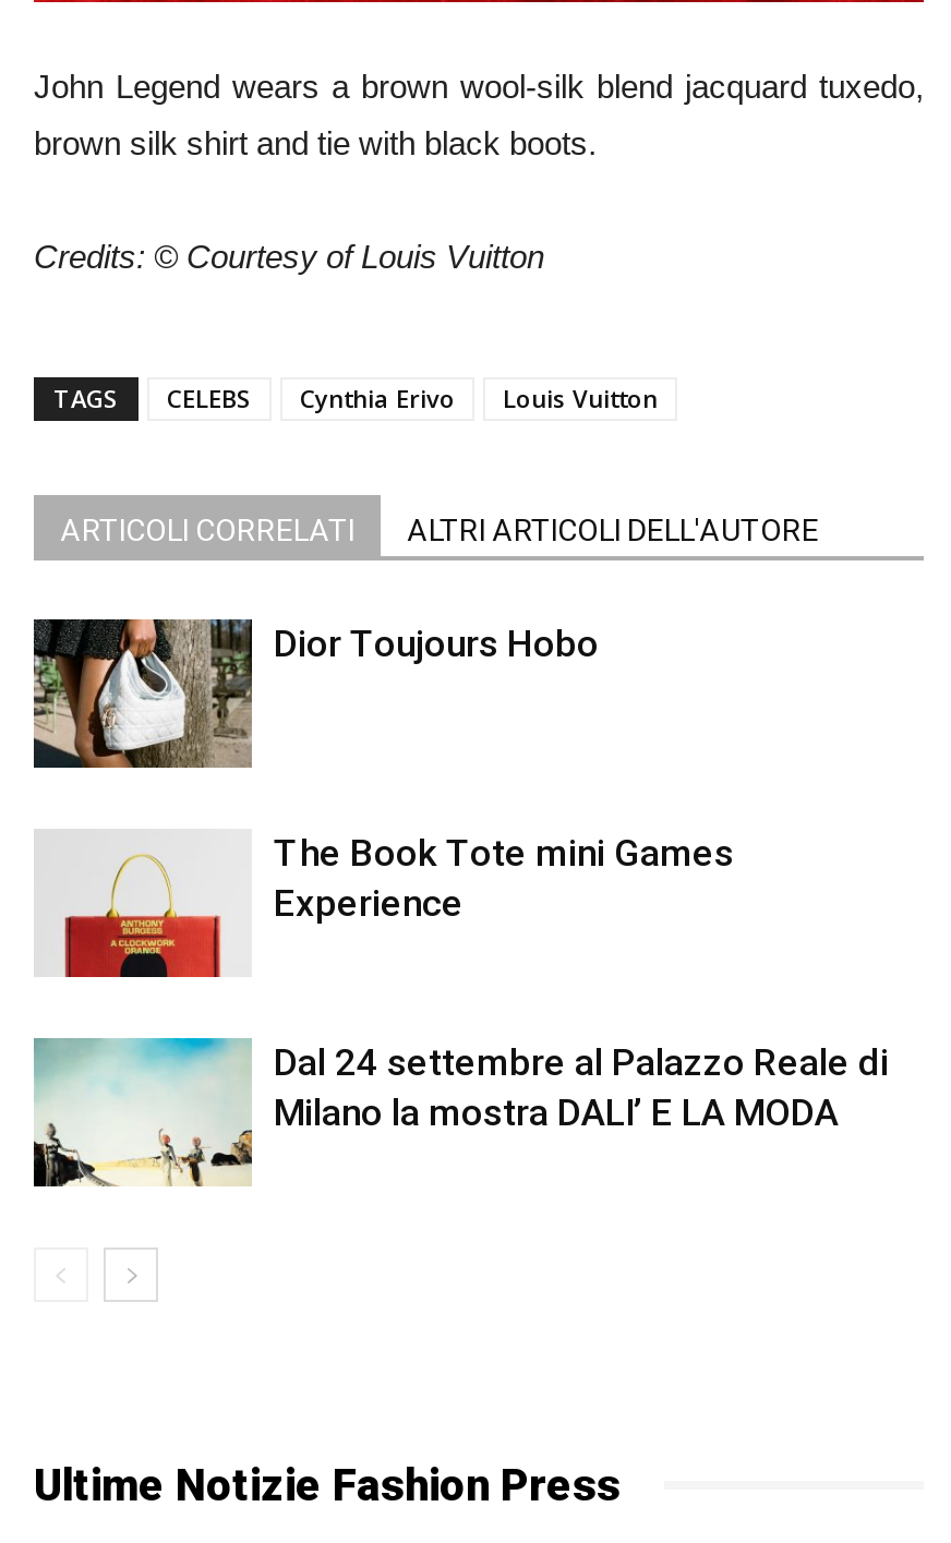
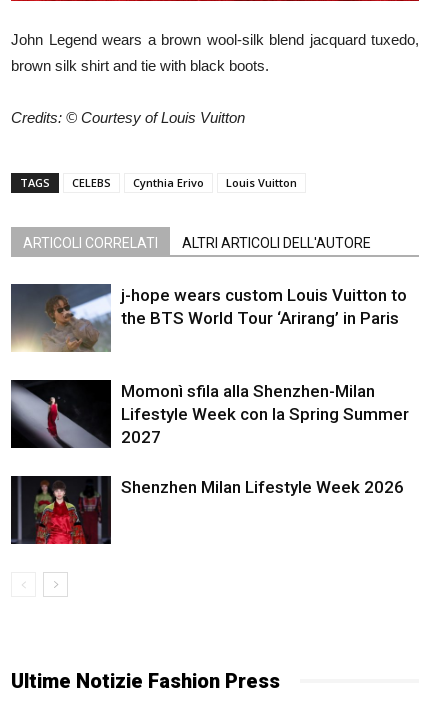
- [image]
- Dior Toujours Hobo
+ [image]
+ j-hope wears custom Louis Vuitton to
+ the BTS World Tour ‘Arirang’ in Paris

- [image]
- The Book Tote mini Games
- Experience
+ [image]
+ Momonì sfila alla Shenzhen-Milan
+ Lifestyle Week con la Spring Summer
+ 2027

- [image]
- Dal 24 settembre al Palazzo Reale di
- Milano la mostra DALI’ E LA MODA
+ [image]
+ Shenzhen Milan Lifestyle Week 2026
